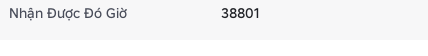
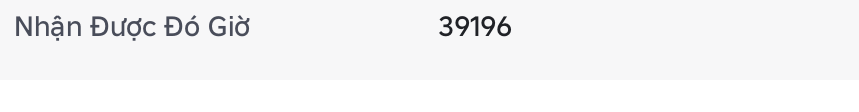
- 38801
+ 39196
